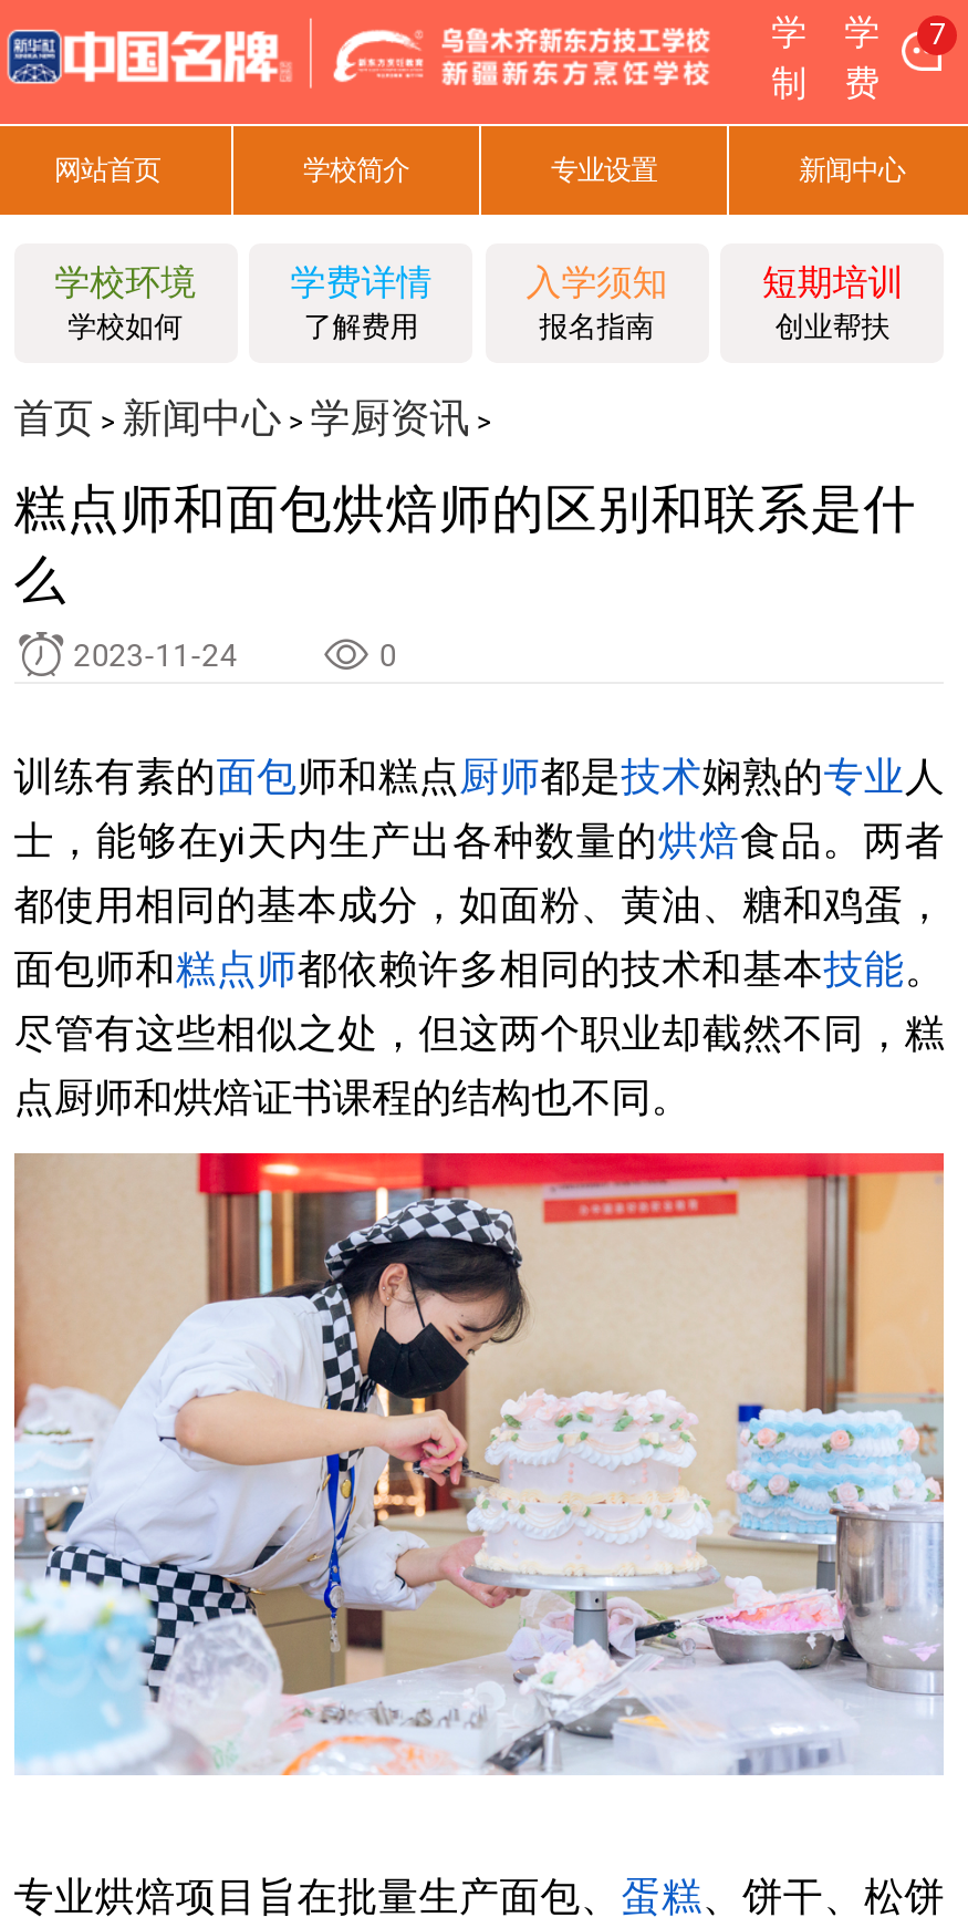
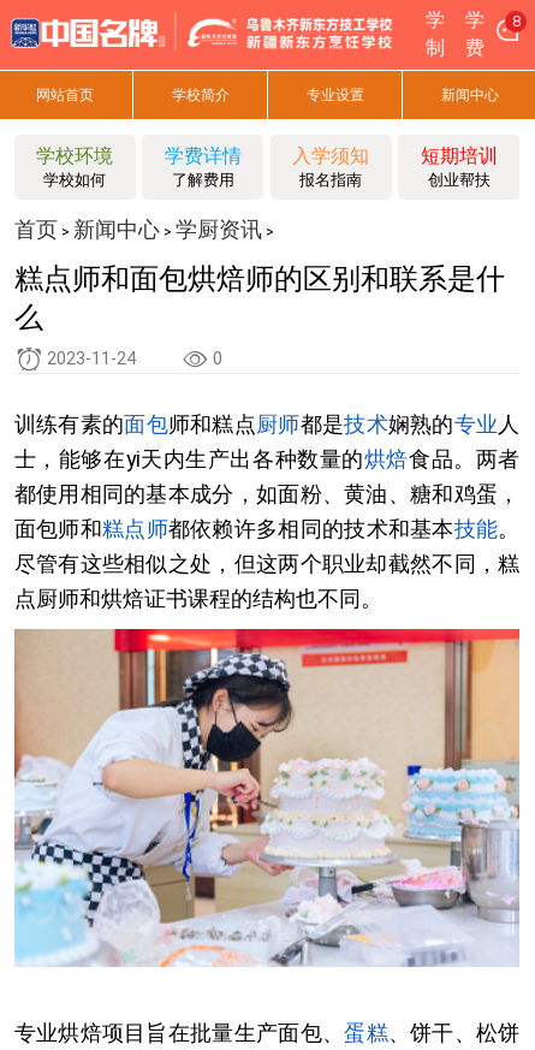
- 学 学 7
+ 学 学 8
